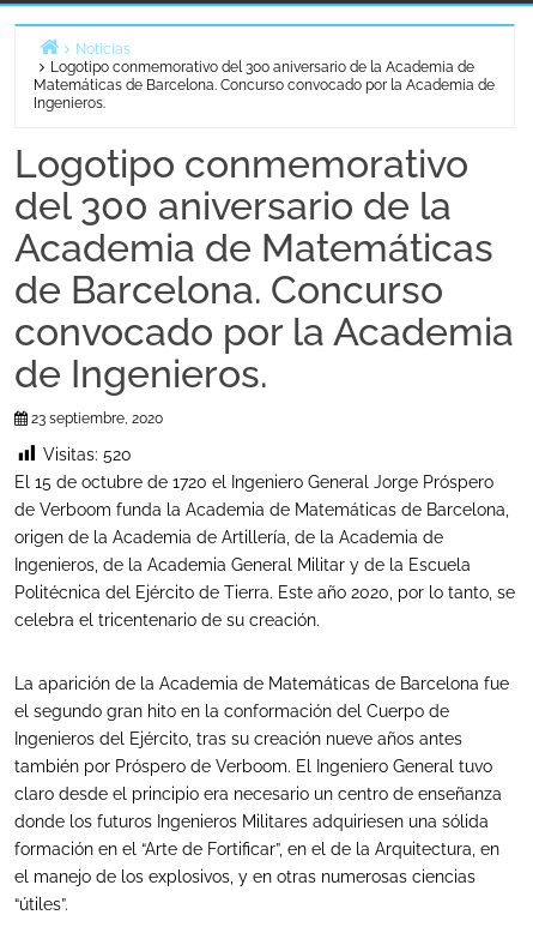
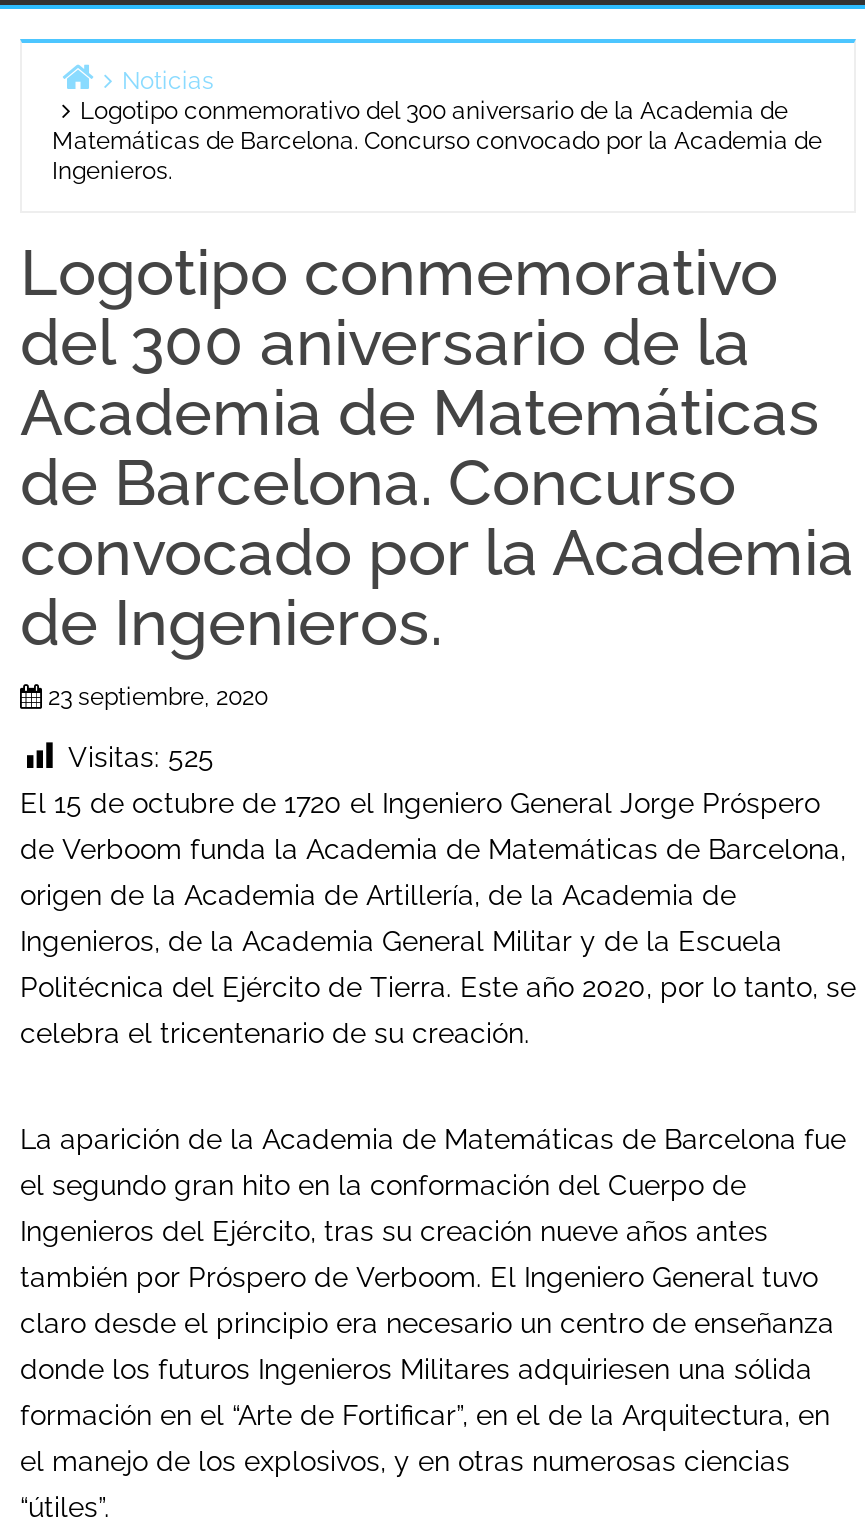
- Visitas: 520
+ Visitas: 525
